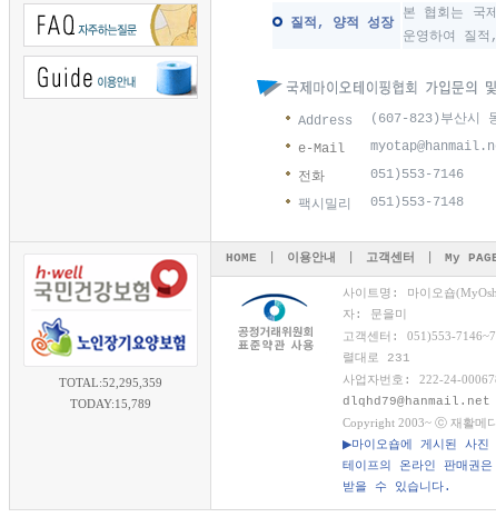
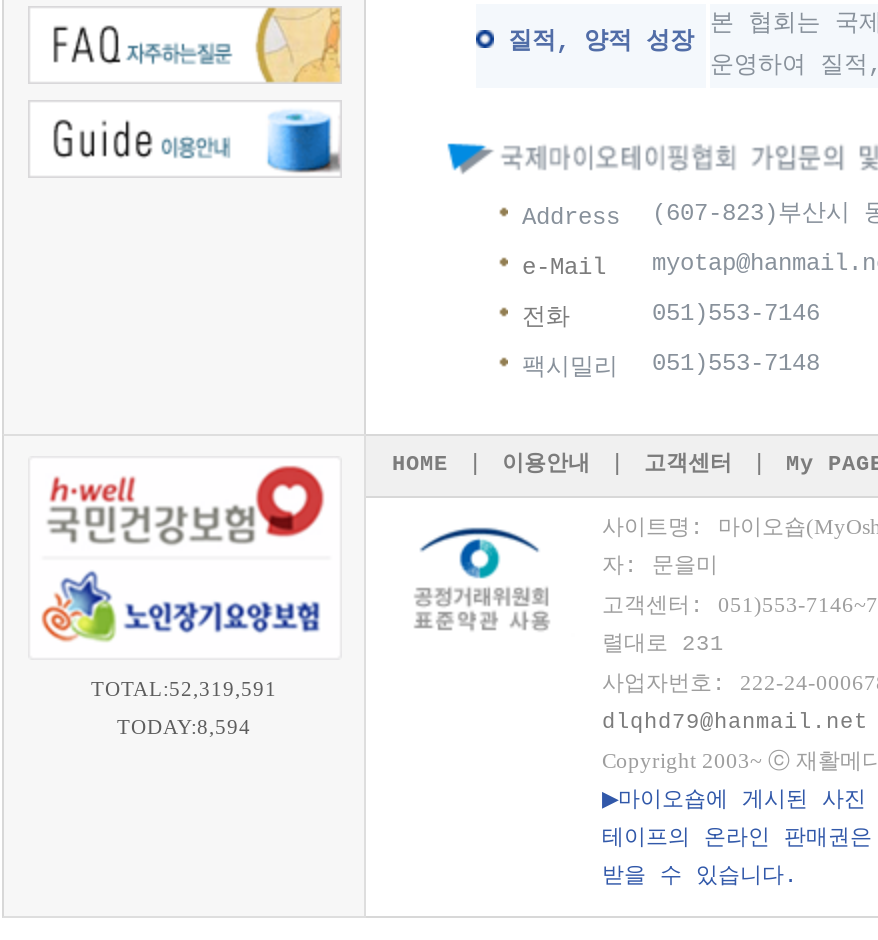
- TOTAL:52,295,359
+ TOTAL:52,319,591

- TODAY:15,789
+ TODAY:8,594
